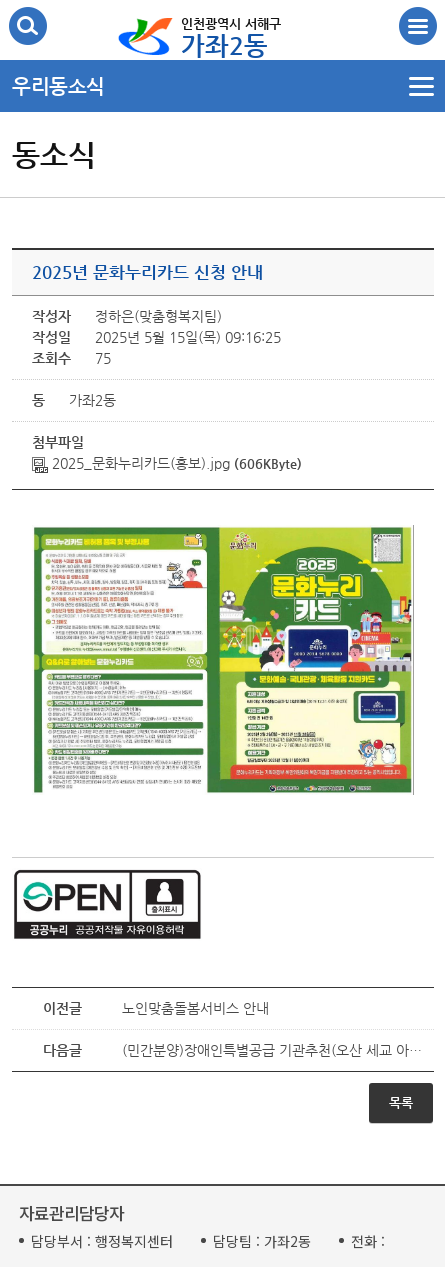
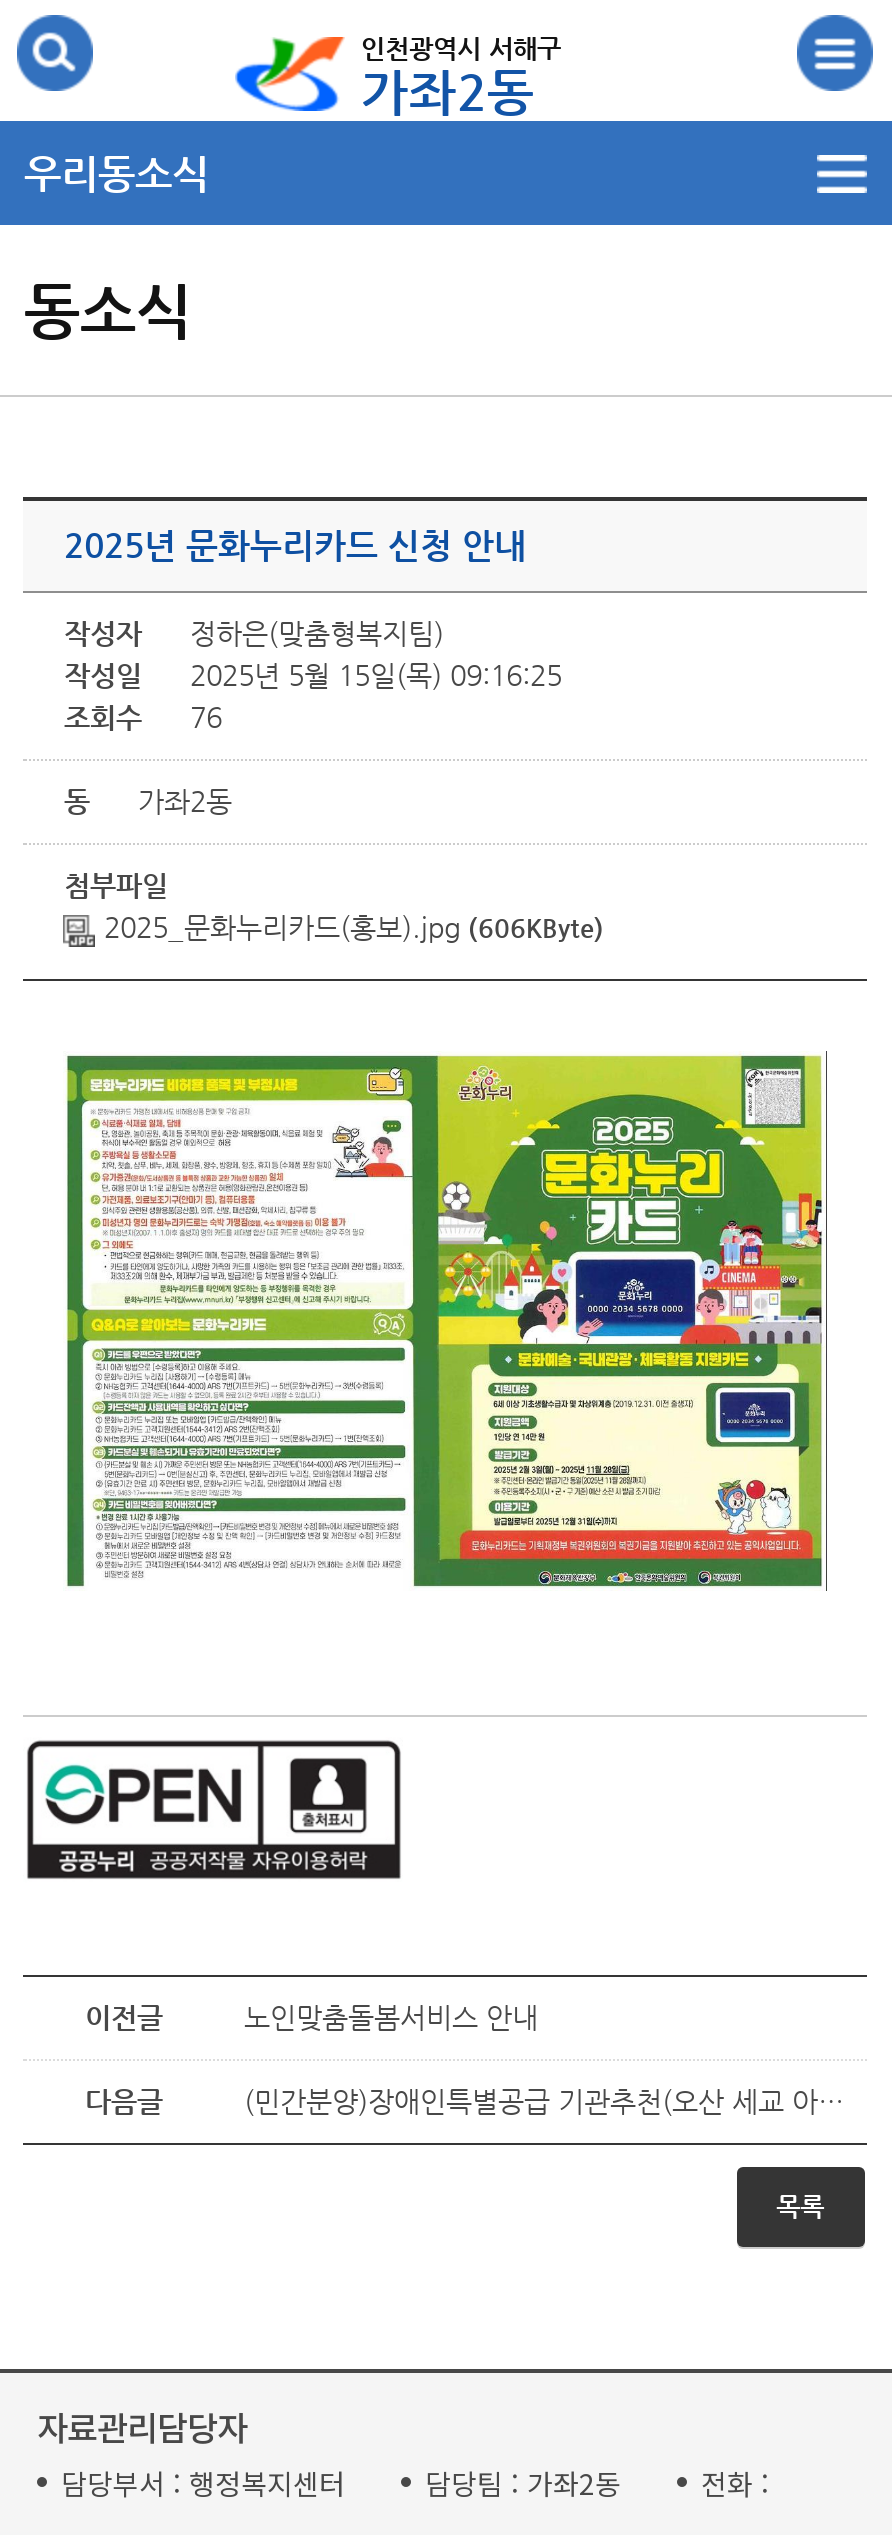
- 조회수 75
+ 조회수 76
